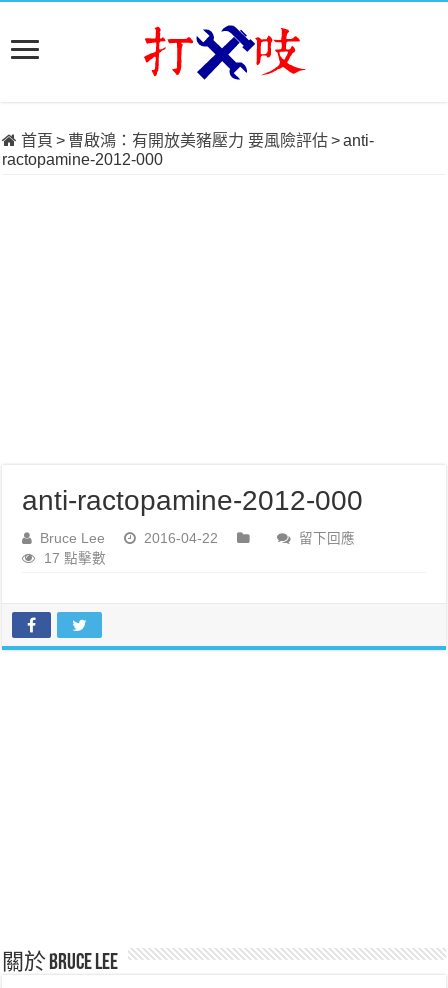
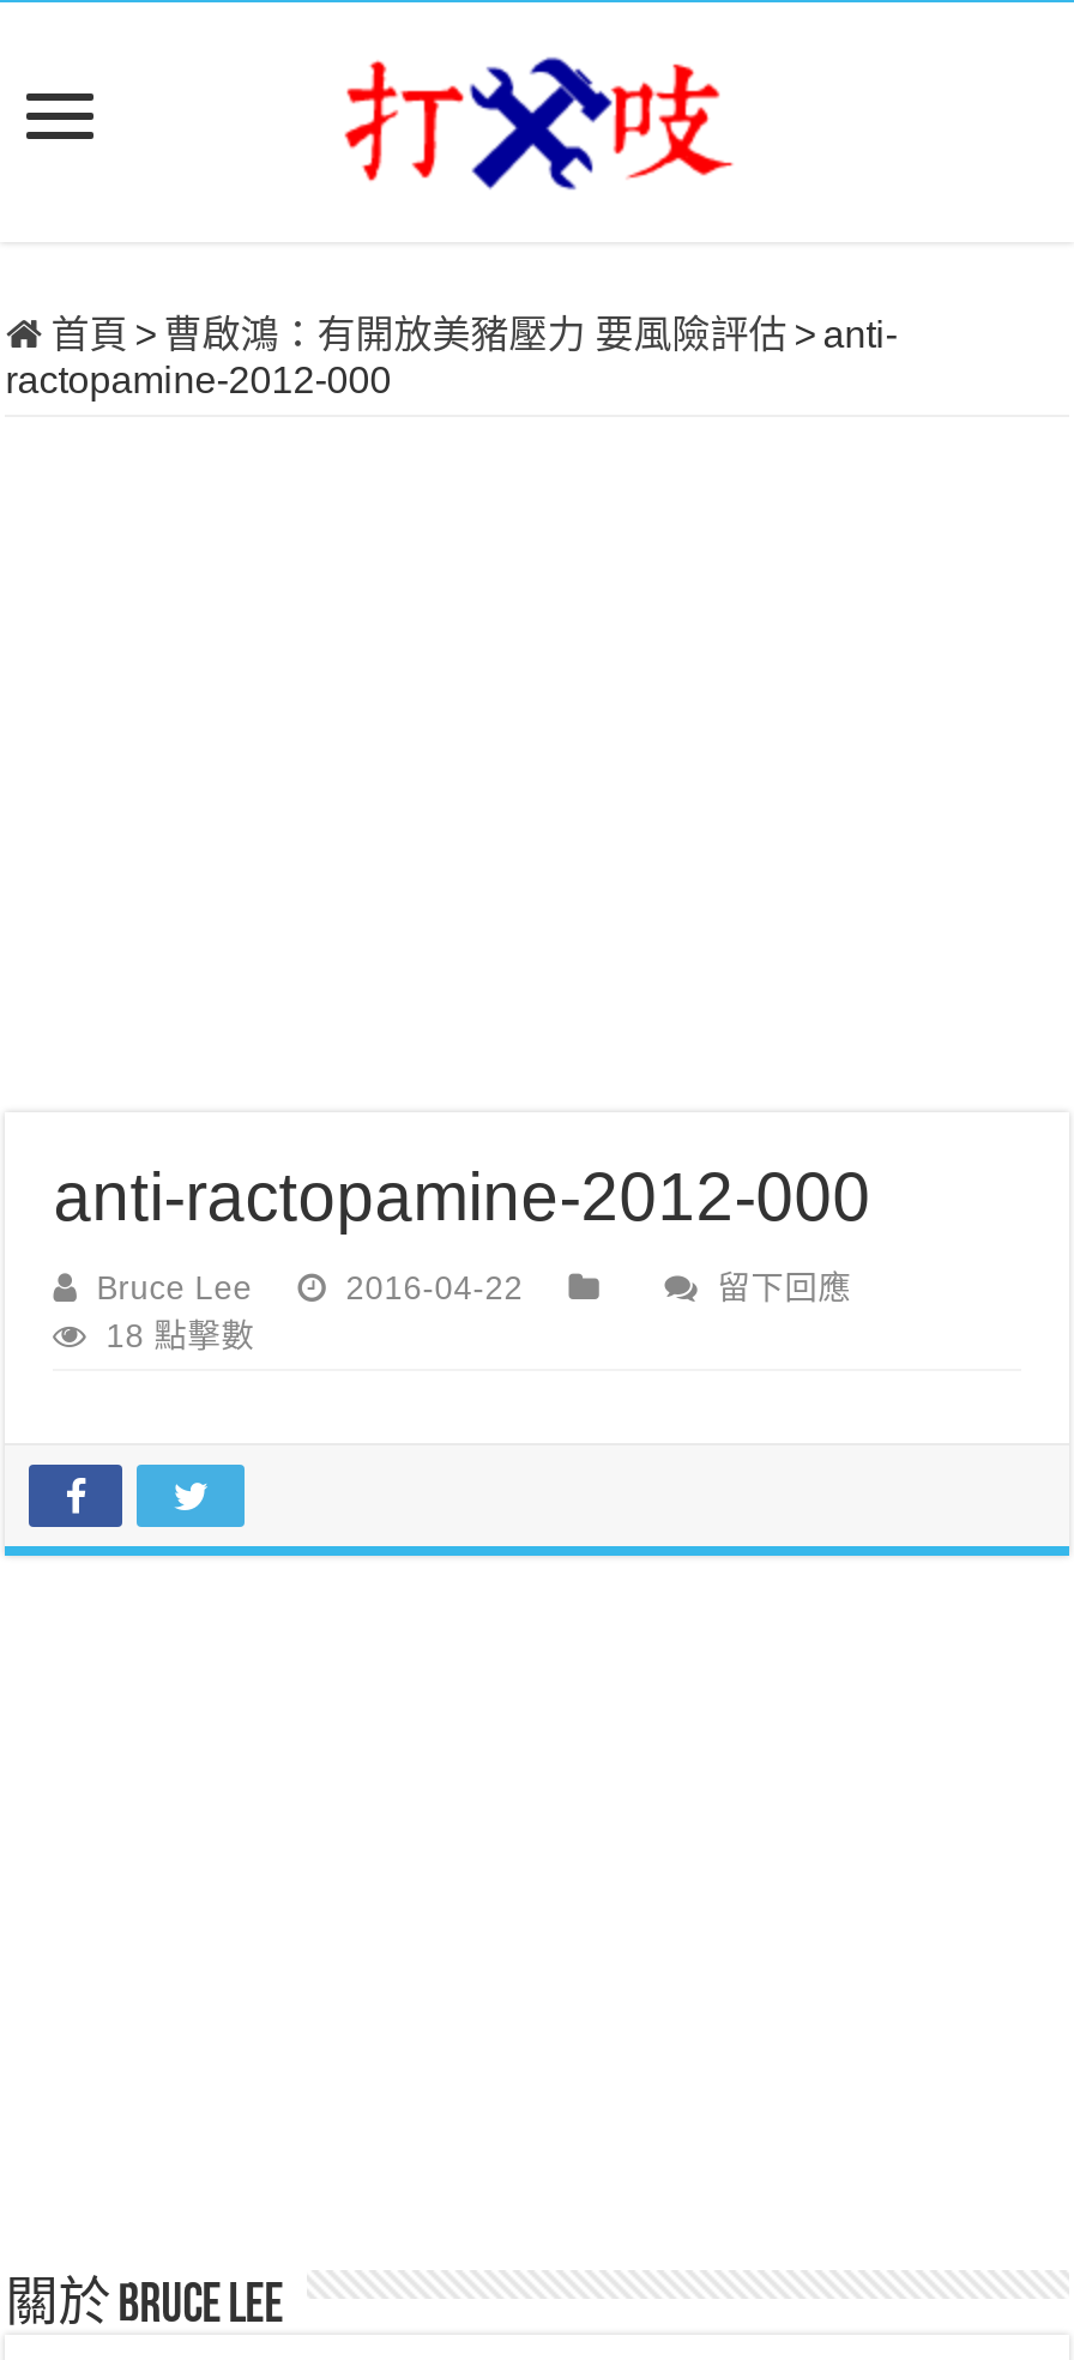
- 17 點擊數
+ 18 點擊數
